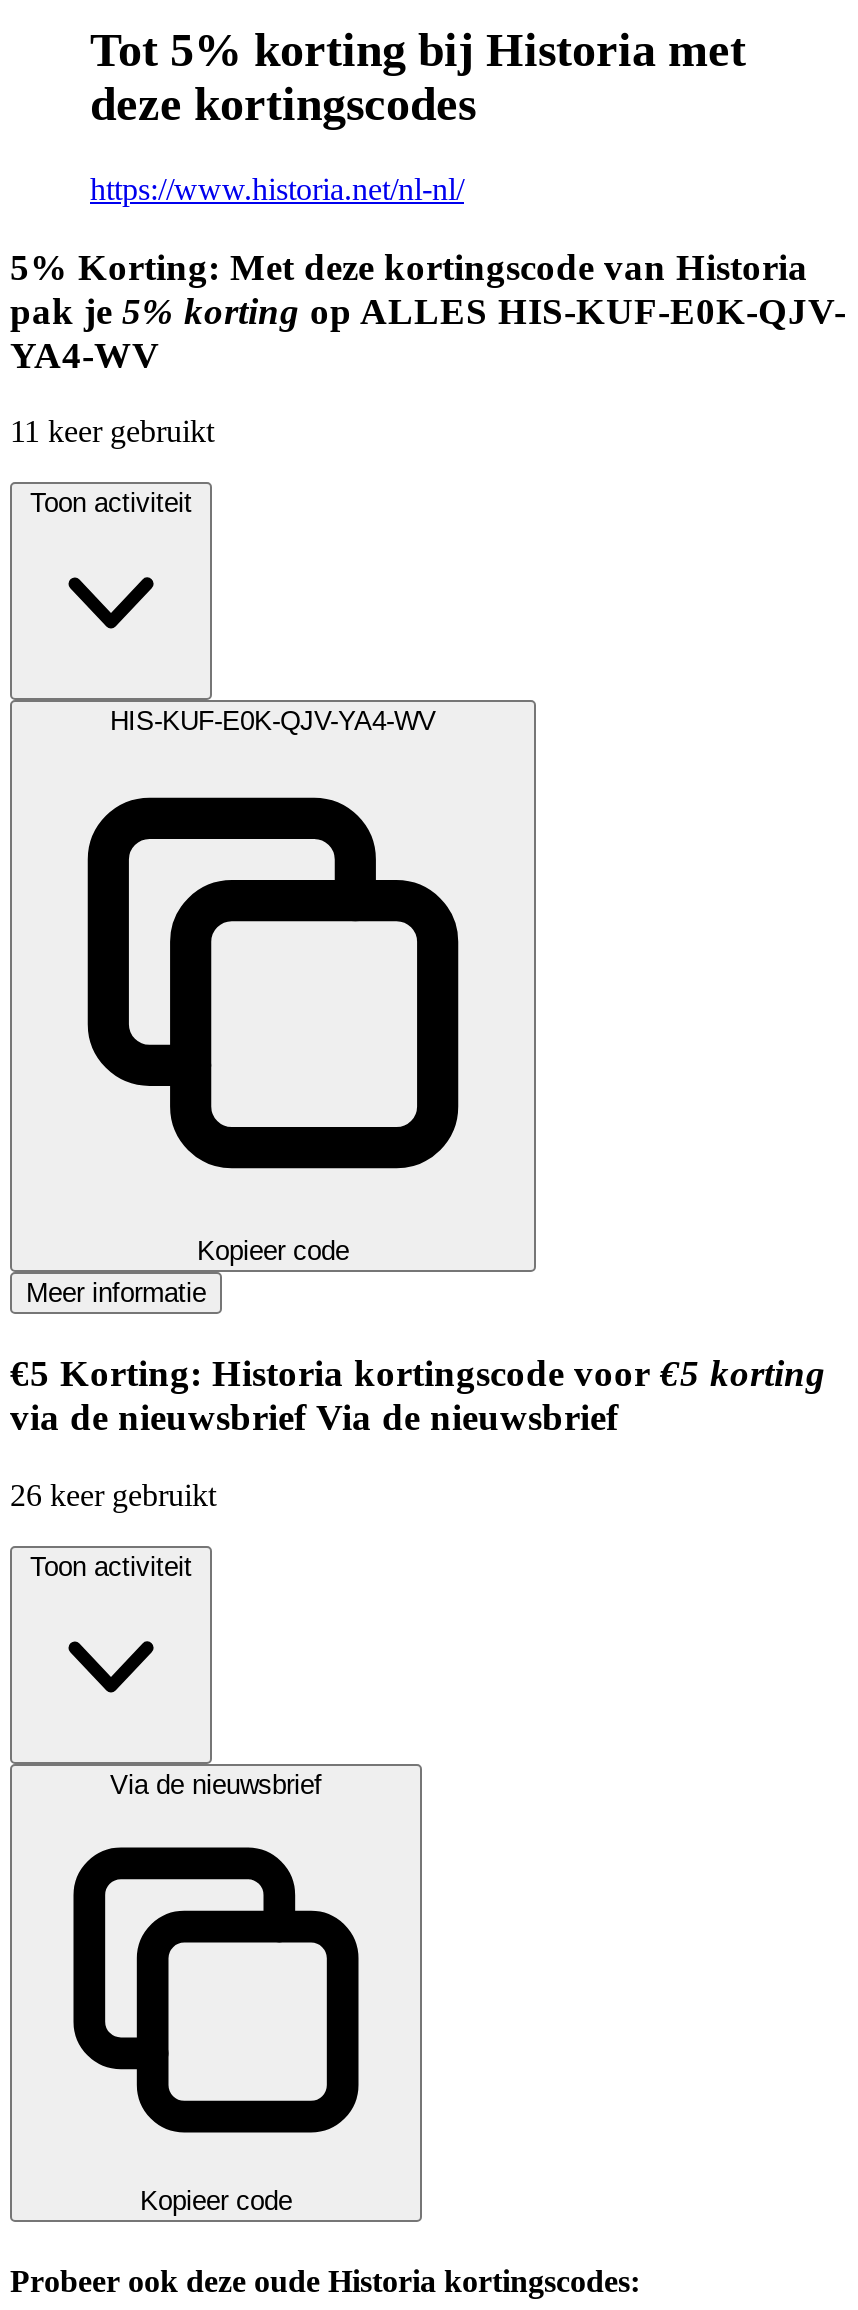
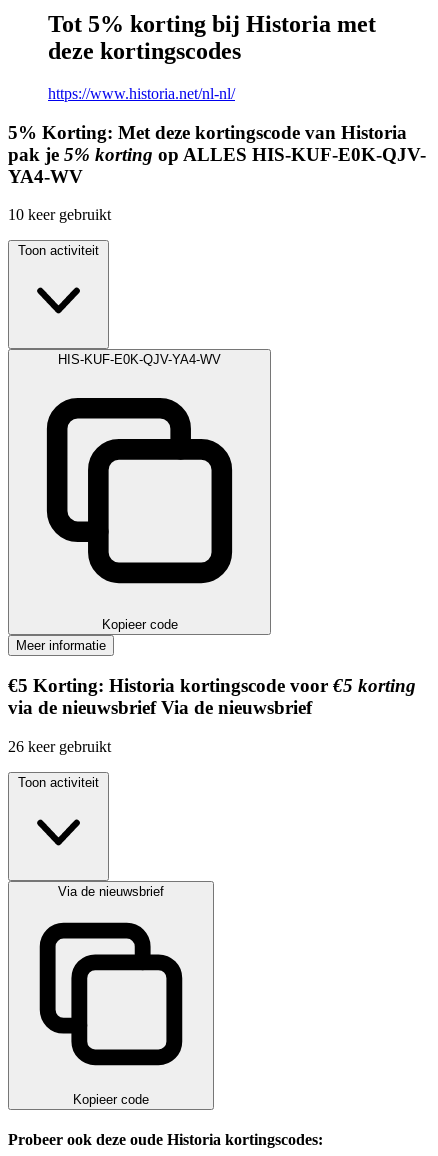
- 11 keer gebruikt
+ 10 keer gebruikt
